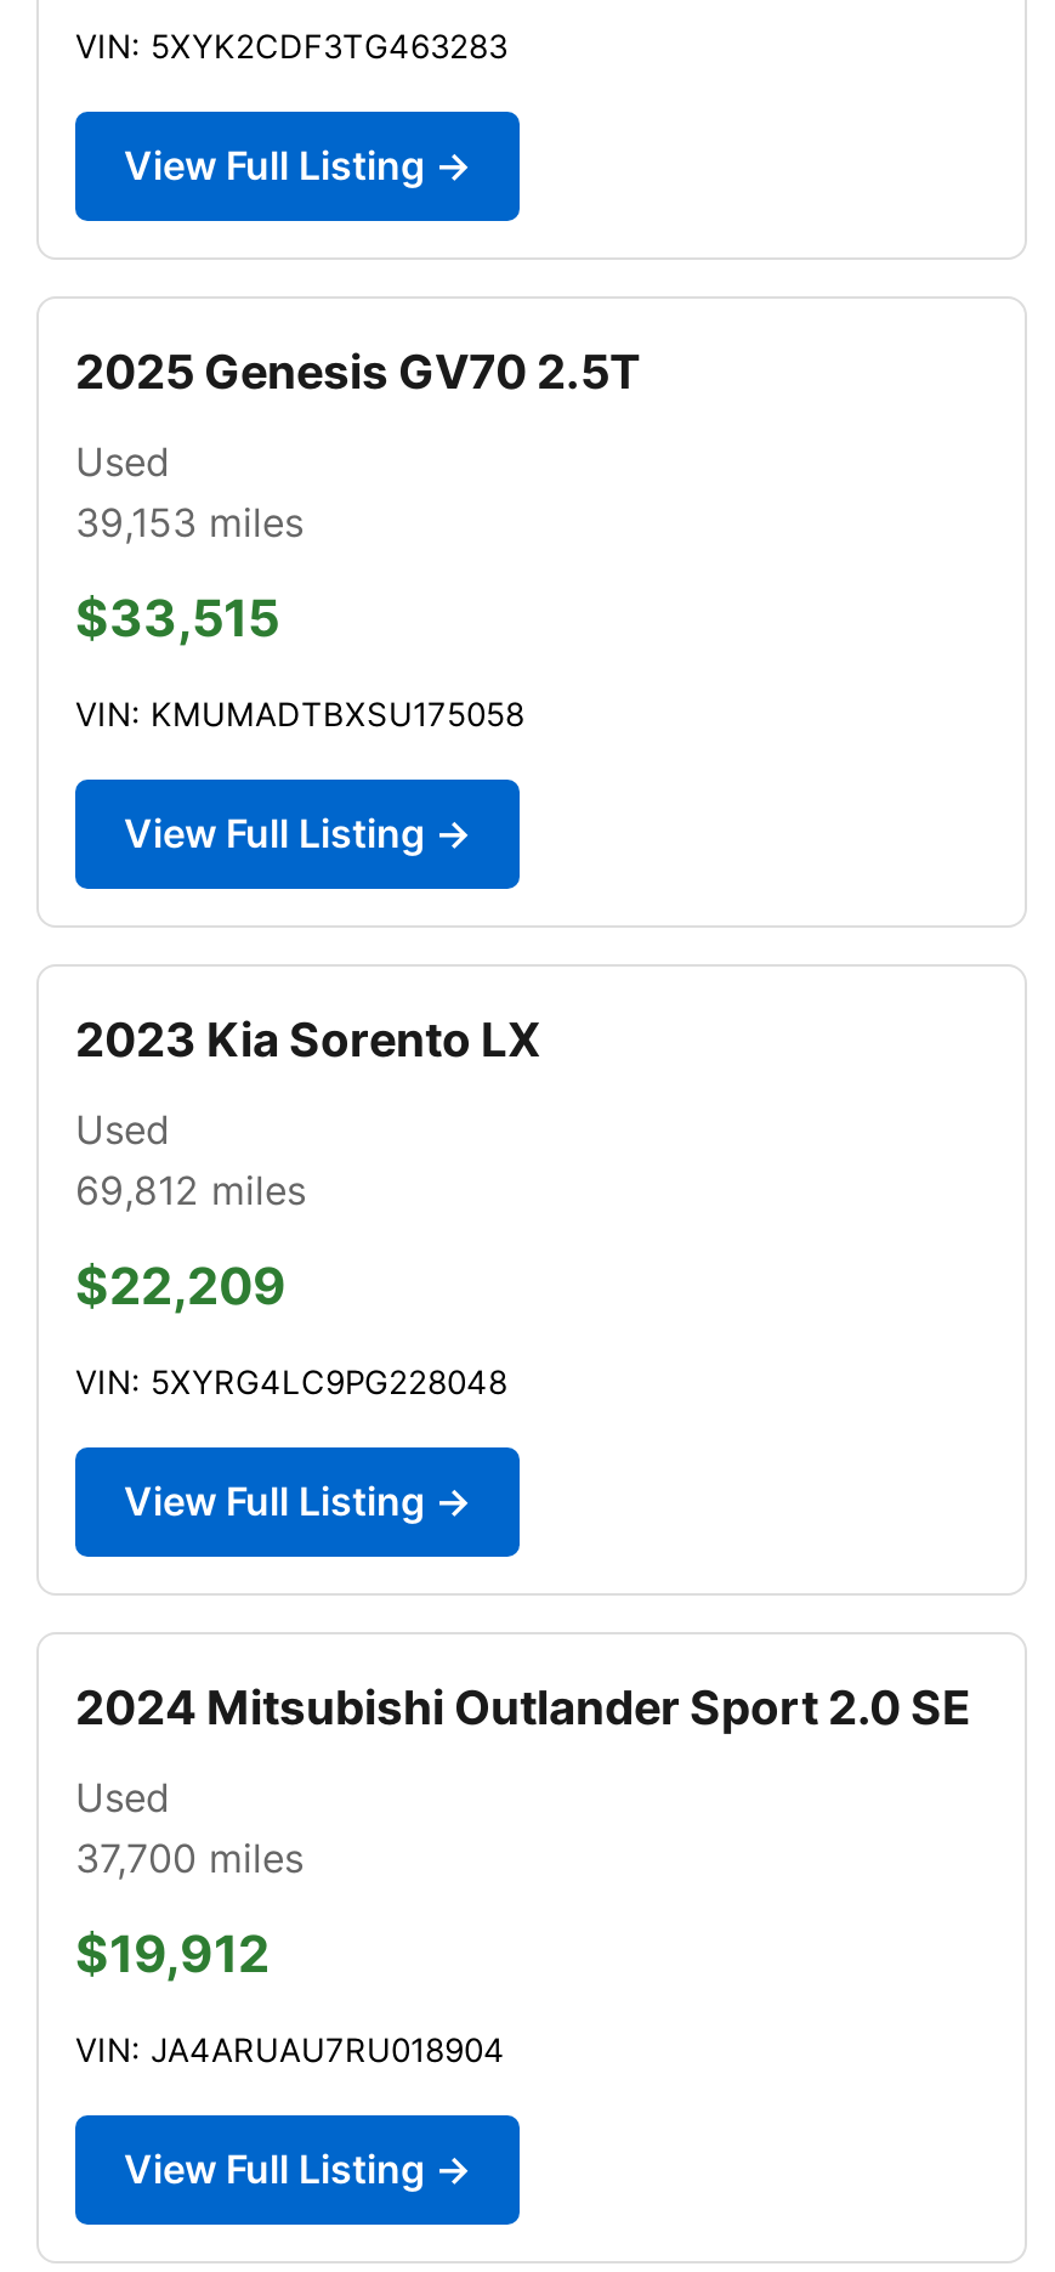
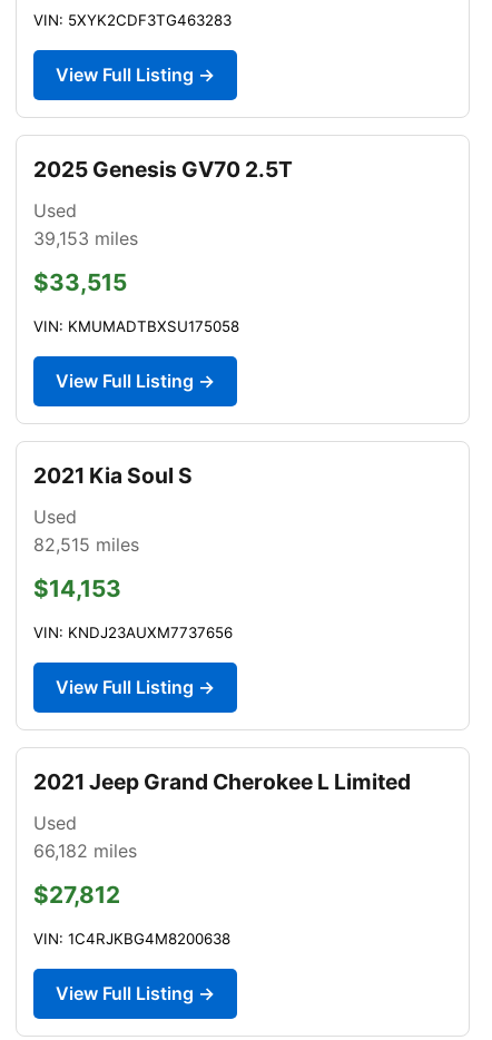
- 2023 Kia Sorento LX
+ 2021 Kia Soul S

- 69,812 miles
+ 82,515 miles

- $22,209
+ $14,153

- VIN: 5XYRG4LC9PG228048
+ VIN: KNDJ23AUXM7737656

- 2024 Mitsubishi Outlander Sport 2.0 SE
+ 2021 Jeep Grand Cherokee L Limited

- 37,700 miles
+ 66,182 miles

- $19,912
+ $27,812

- VIN: JA4ARUAU7RU018904
+ VIN: 1C4RJKBG4M8200638
